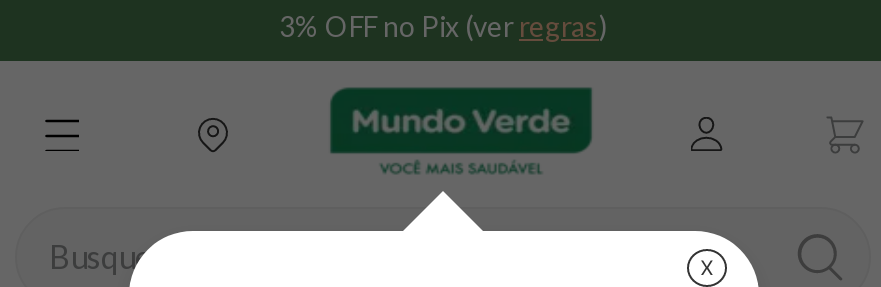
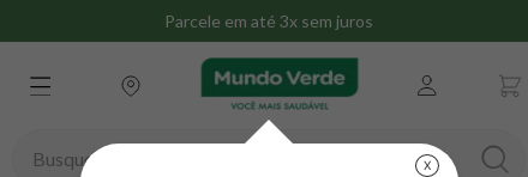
- 3% OFF no Pix (ver regras)
+ Parcele em até 3x sem juros
